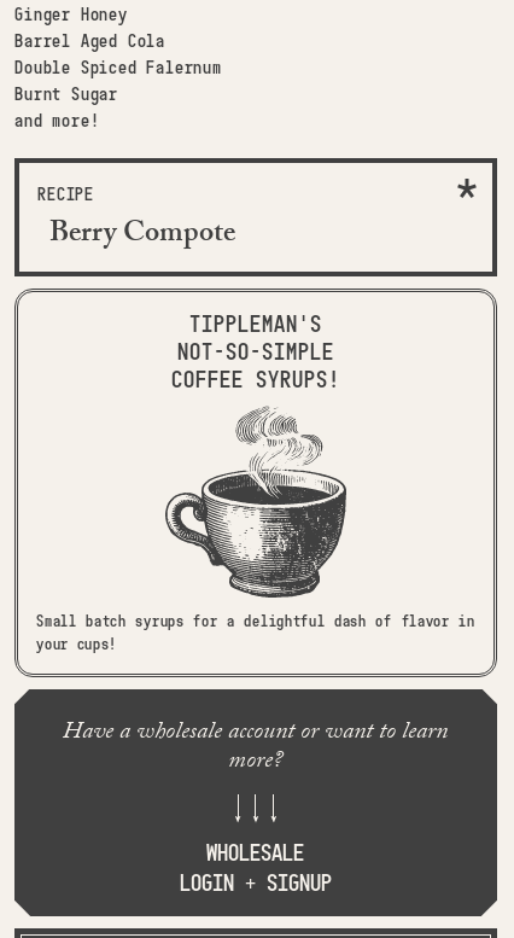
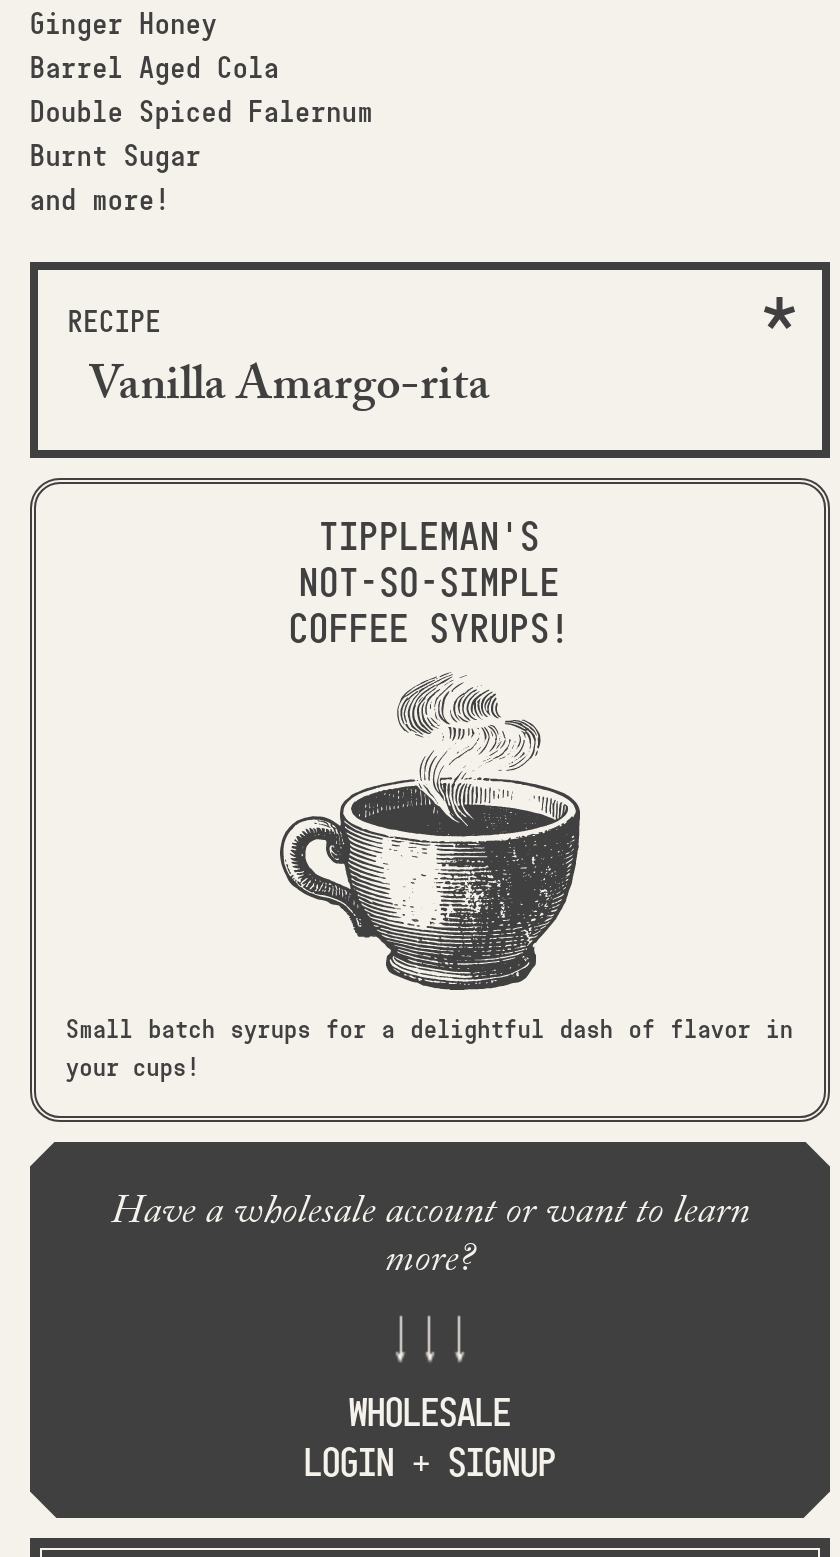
- Berry Compote
+ Vanilla Amargo-rita
